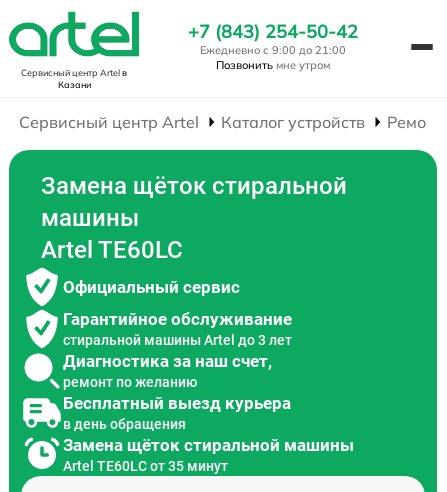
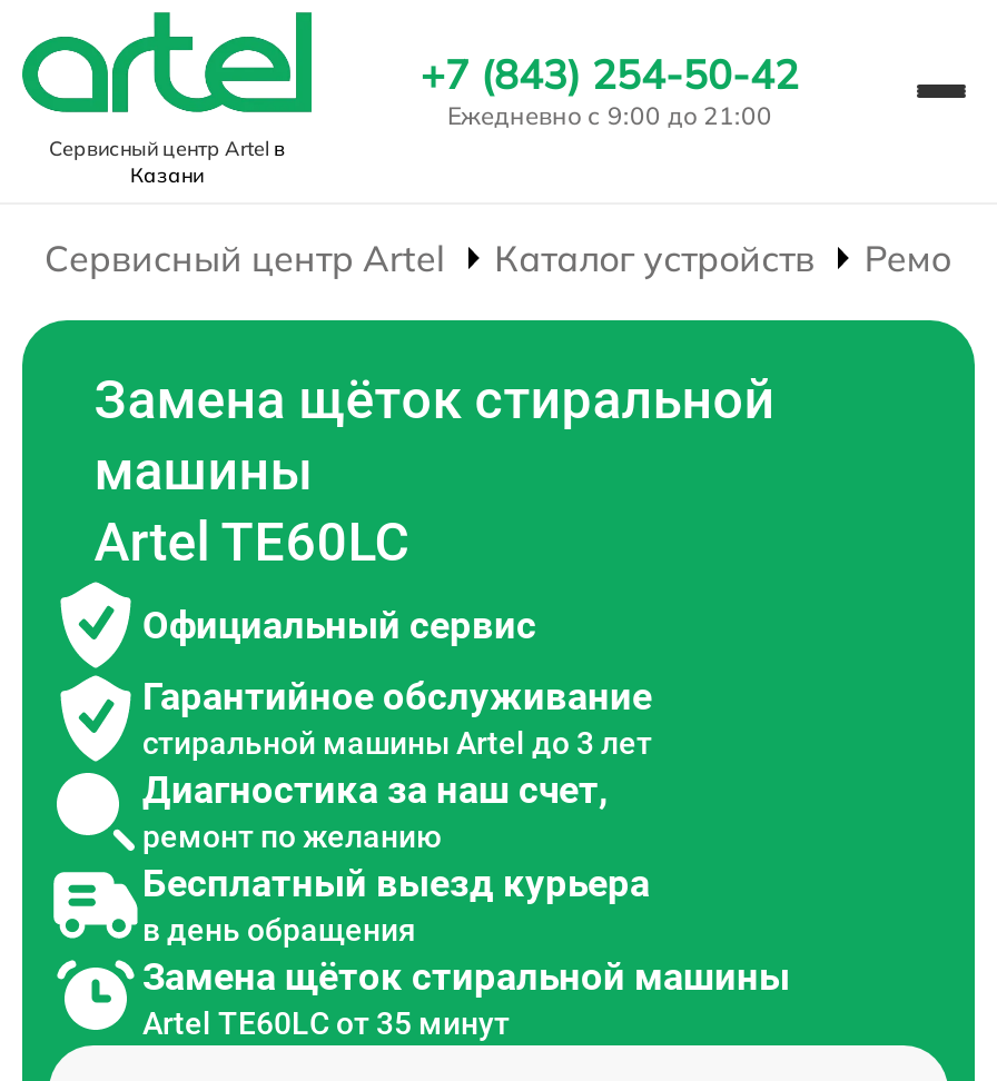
- Позвонить мне утром
